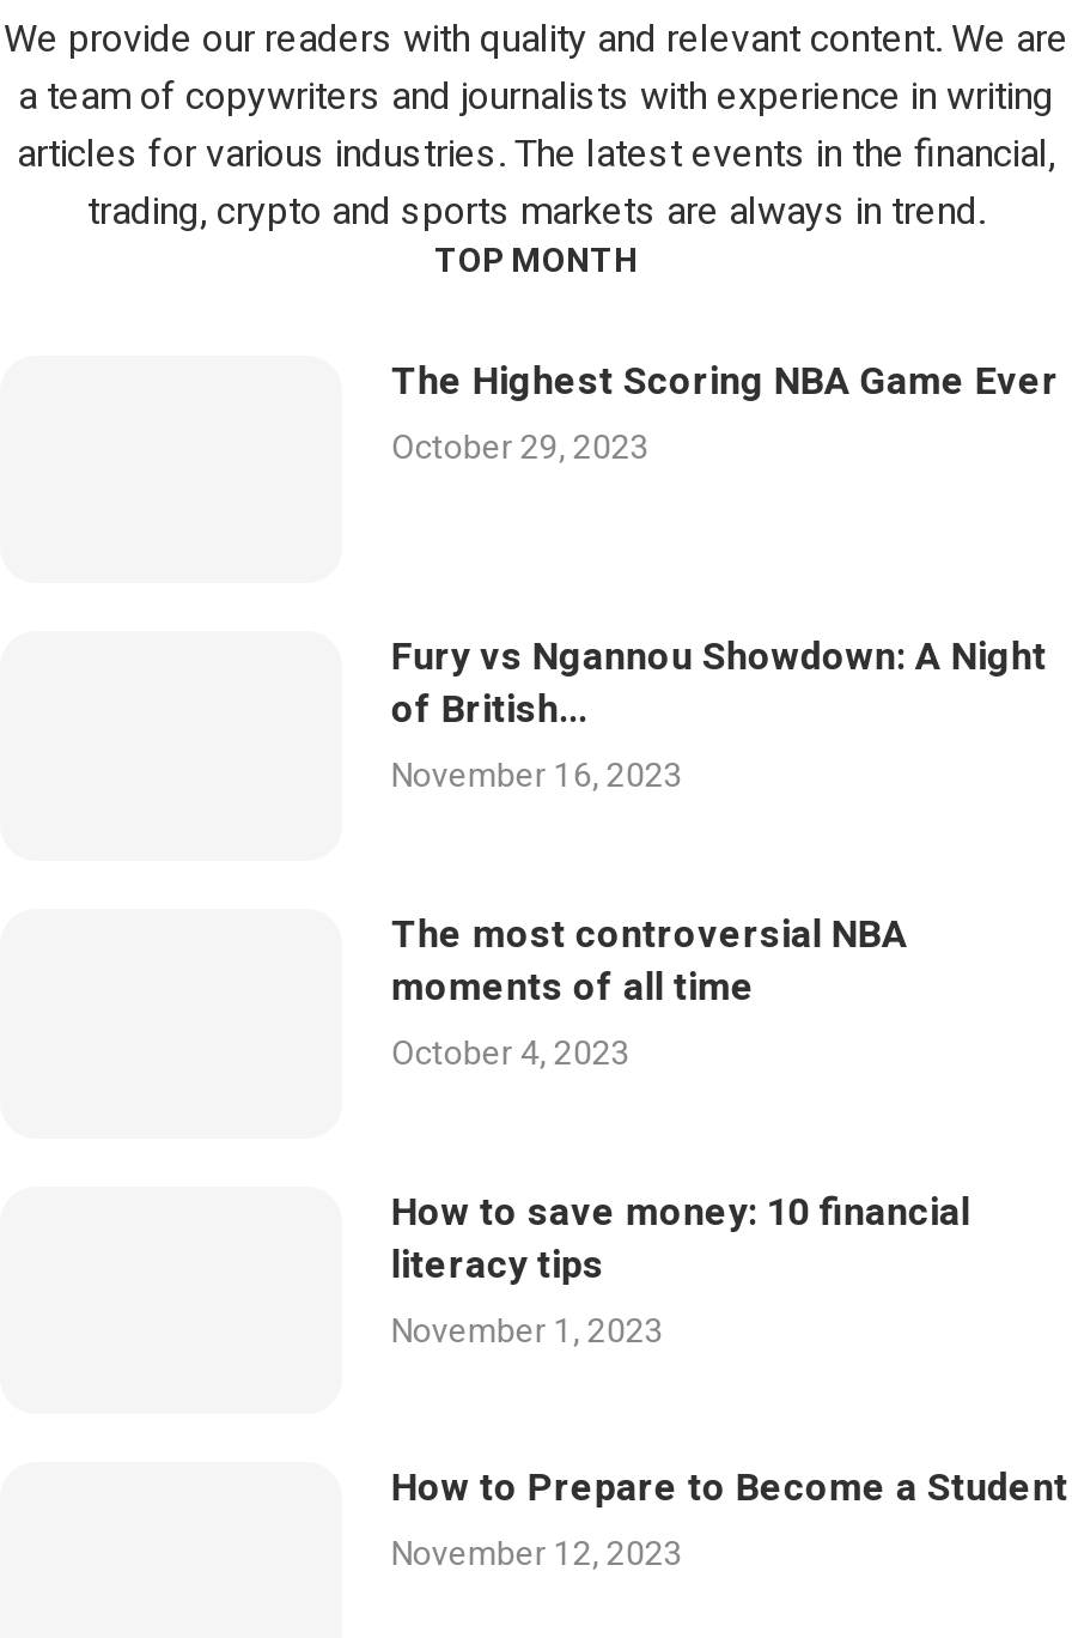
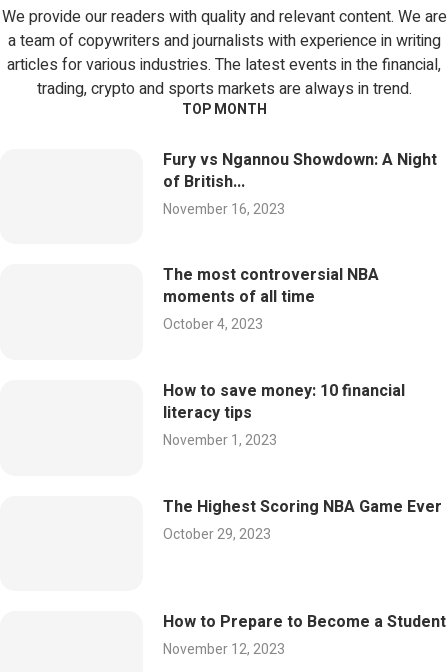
moved down: The Highest Scoring NBA Game Ever | October 29, 2023

moved up: Fury vs Ngannou Showdown: A Night | of British... | November 16, 2023 | ... | literacy tips | November 1, 2023
